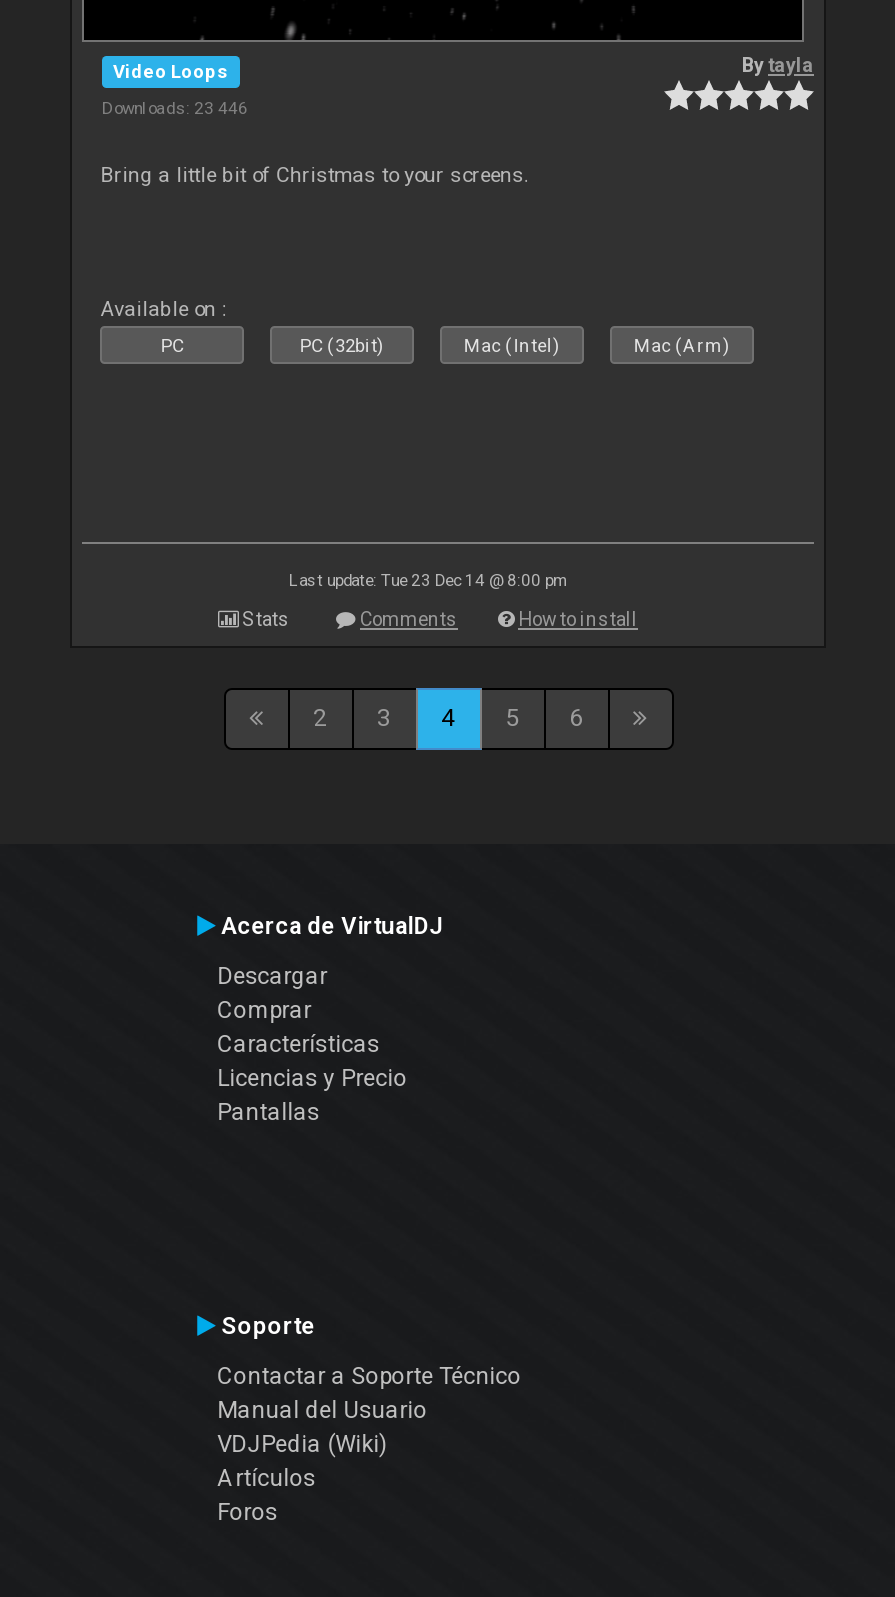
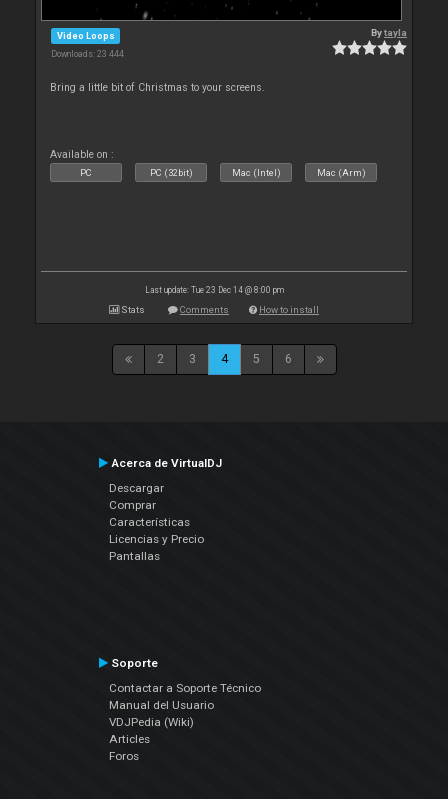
- Downloads: 23 446
+ Downloads: 23 444

- Artículos
+ Articles
